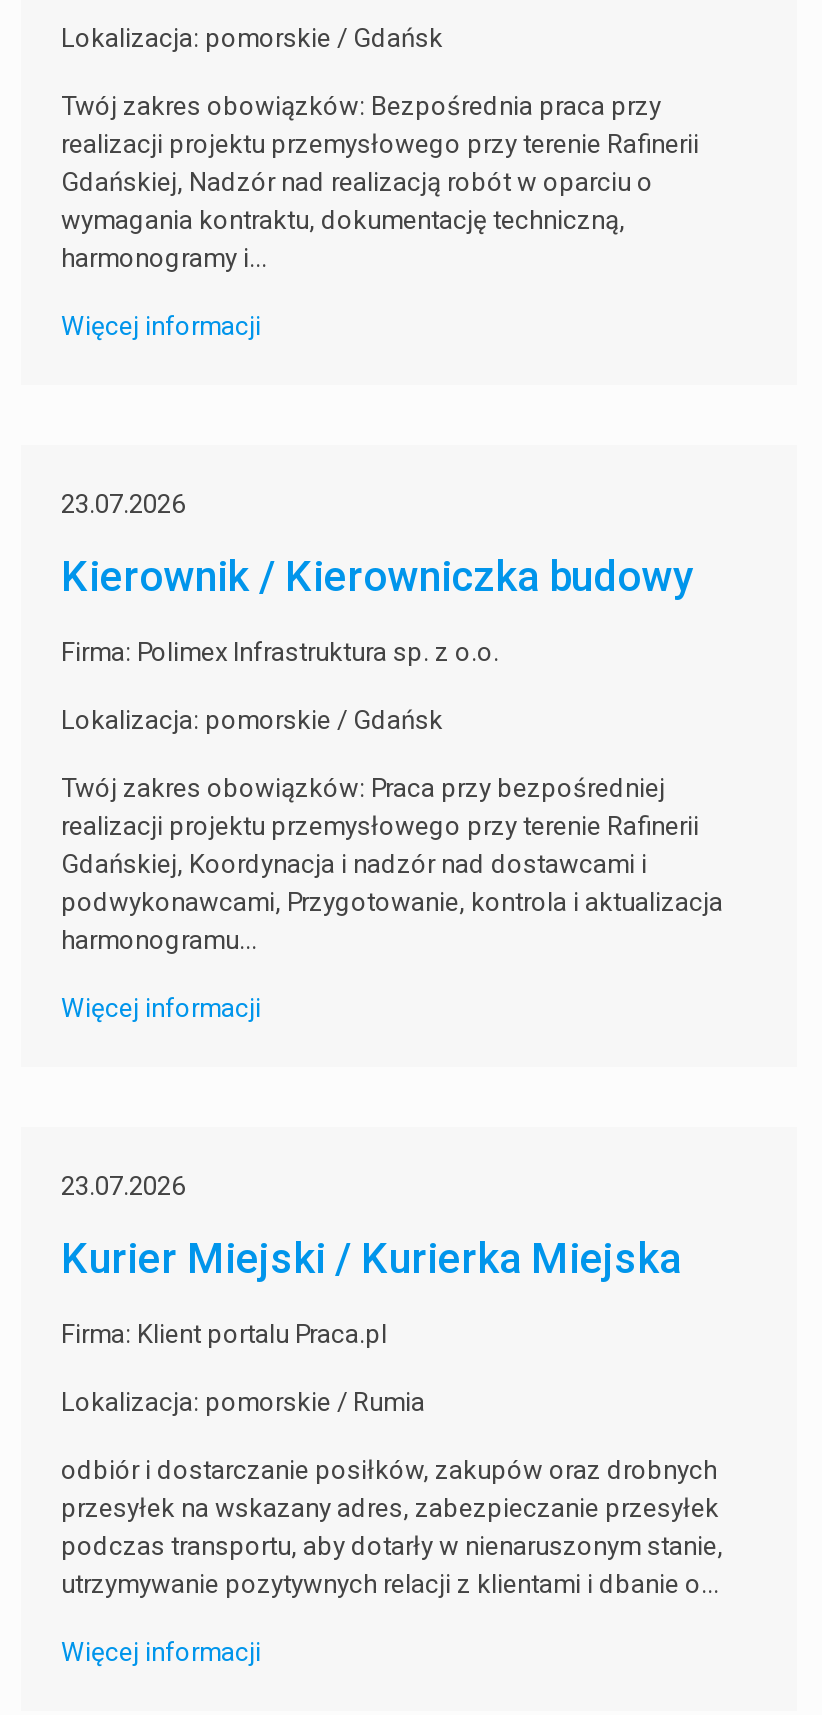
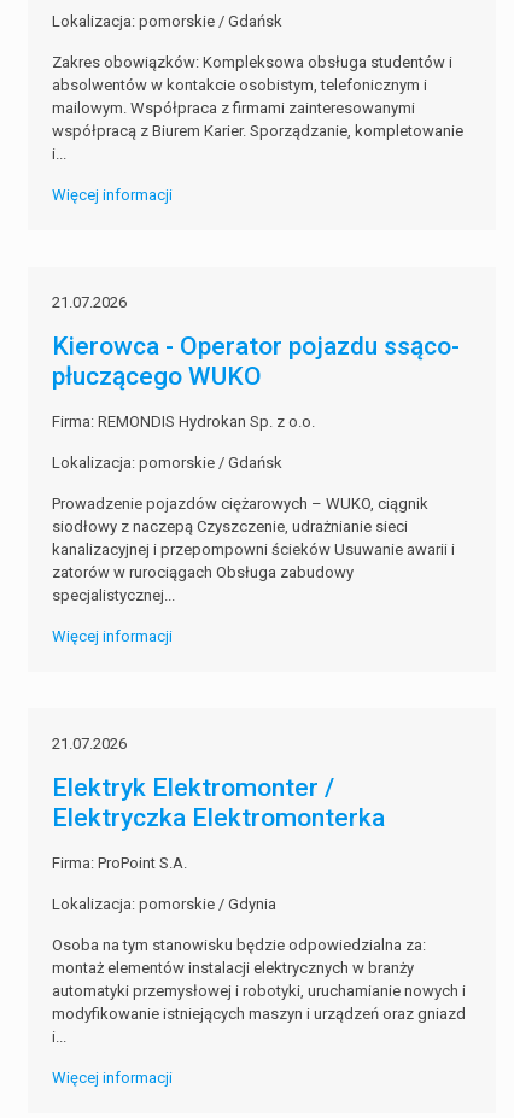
- Twój zakres obowiązków: Bezpośrednia praca przy
- realizacji projektu przemysłowego przy terenie Rafinerii
- Gdańskiej, Nadzór nad realizacją robót w oparciu o
- wymagania kontraktu, dokumentację techniczną,
- harmonogramy i...
+ Zakres obowiązków: Kompleksowa obsługa studentów i
+ absolwentów w kontakcie osobistym, telefonicznym i
+ mailowym. Współpraca z firmami zainteresowanymi
+ współpracą z Biurem Karier. Sporządzanie, kompletowanie
+ i...

- 23.07.2026
+ 21.07.2026

- Kierownik / Kierowniczka budowy
+ Kierowca - Operator pojazdu ssąco-
+ płuczącego WUKO

- Firma: Polimex Infrastruktura sp. z o.o.
+ Firma: REMONDIS Hydrokan Sp. z o.o.

- Twój zakres obowiązków: Praca przy bezpośredniej
- realizacji projektu przemysłowego przy terenie Rafinerii
- Gdańskiej, Koordynacja i nadzór nad dostawcami i
- podwykonawcami, Przygotowanie, kontrola i aktualizacja
- harmonogramu...
+ Prowadzenie pojazdów ciężarowych – WUKO, ciągnik
+ siodłowy z naczepą Czyszczenie, udrażnianie sieci
+ kanalizacyjnej i przepompowni ścieków Usuwanie awarii i
+ zatorów w rurociągach Obsługa zabudowy
+ specjalistycznej...

- 23.07.2026
+ 21.07.2026

- Kurier Miejski / Kurierka Miejska
+ Elektryk Elektromonter /
+ Elektryczka Elektromonterka

- Firma: Klient portalu Praca.pl
+ Firma: ProPoint S.A.

- Lokalizacja: pomorskie / Rumia
+ Lokalizacja: pomorskie / Gdynia

- odbiór i dostarczanie posiłków, zakupów oraz drobnych
- przesyłek na wskazany adres, zabezpieczanie przesyłek
- podczas transportu, aby dotarły w nienaruszonym stanie,
- utrzymywanie pozytywnych relacji z klientami i dbanie o...
+ Osoba na tym stanowisku będzie odpowiedzialna za:
+ montaż elementów instalacji elektrycznych w branży
+ automatyki przemysłowej i robotyki, uruchamianie nowych i
+ modyfikowanie istniejących maszyn i urządzeń oraz gniazd
+ i...
